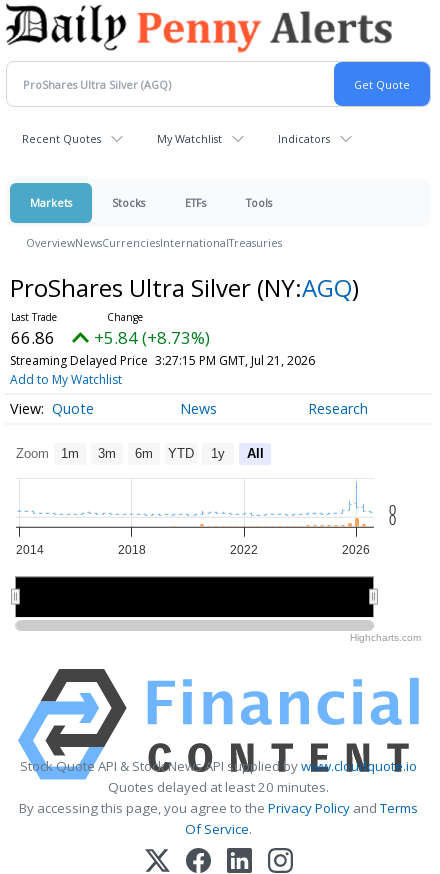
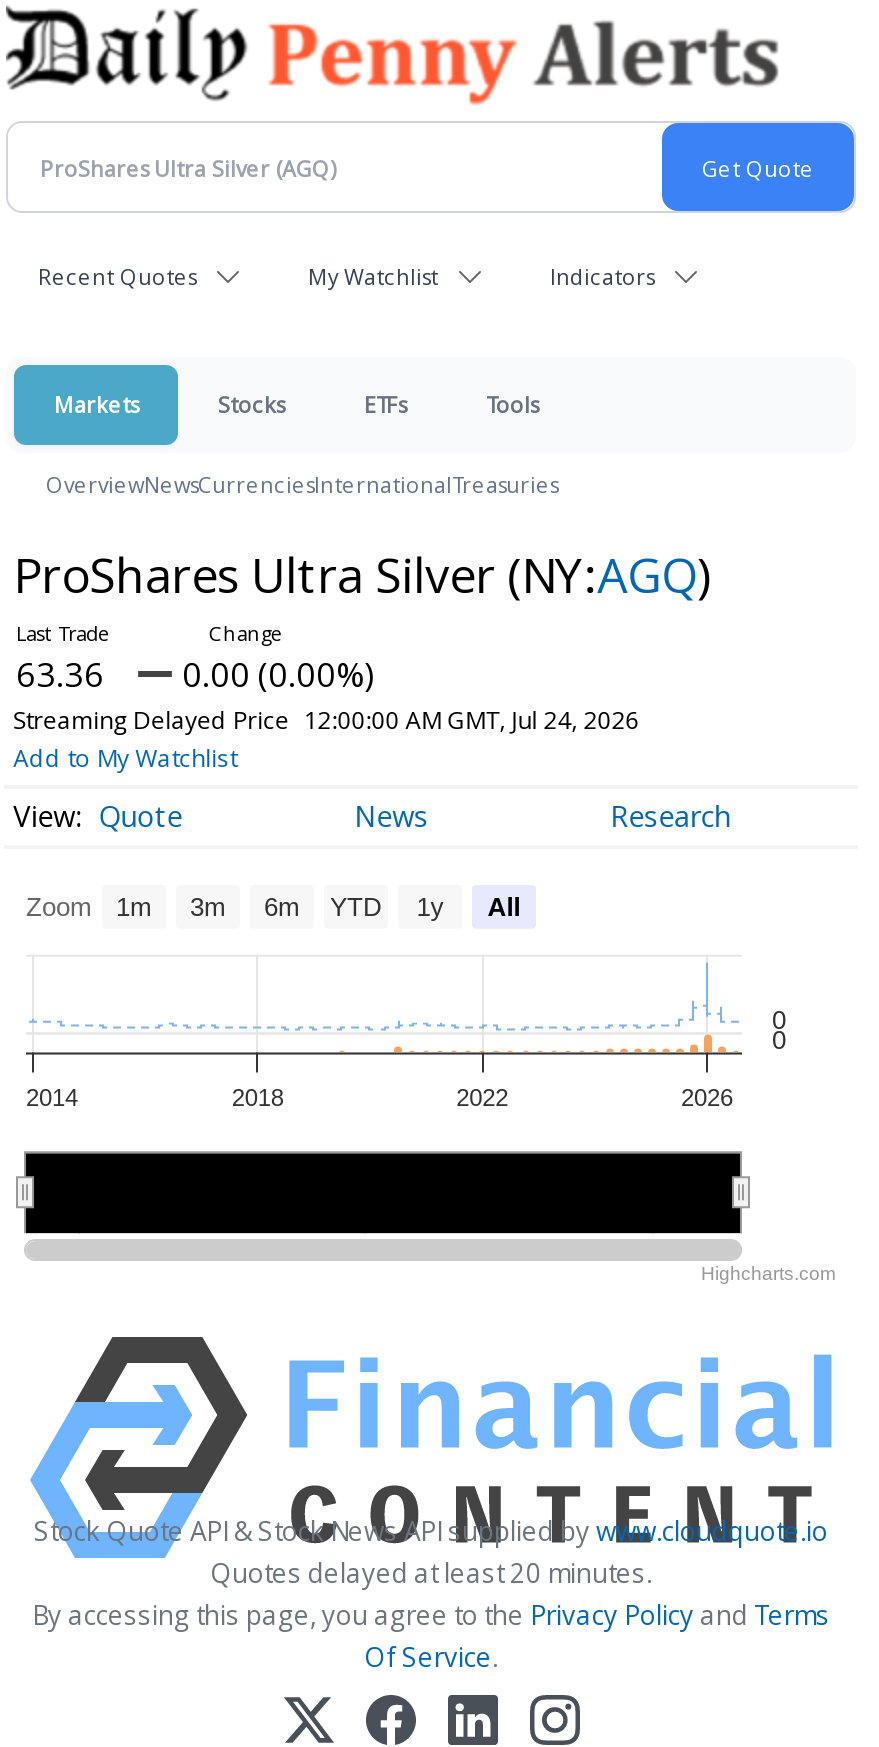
- 66.86
+ 63.36

- +5.84 (+8.73%)
+ 0.00 (0.00%)

- Streaming Delayed Price 3:27:15 PM GMT, Jul 21, 2026
+ Streaming Delayed Price 12:00:00 AM GMT, Jul 24, 2026
